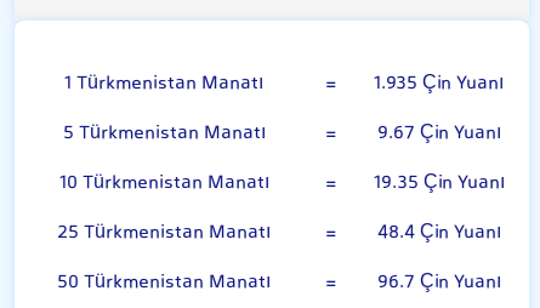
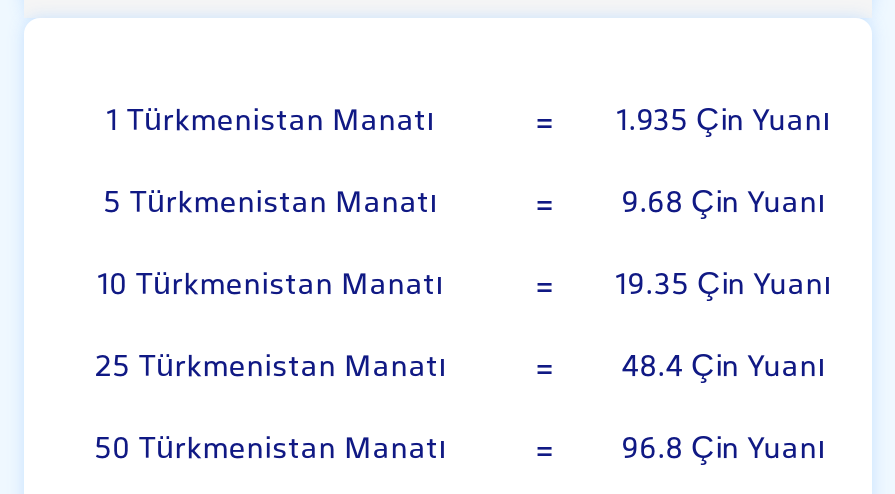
- 9.67 Çin Yuanı
+ 9.68 Çin Yuanı

- 96.7 Çin Yuanı
+ 96.8 Çin Yuanı
